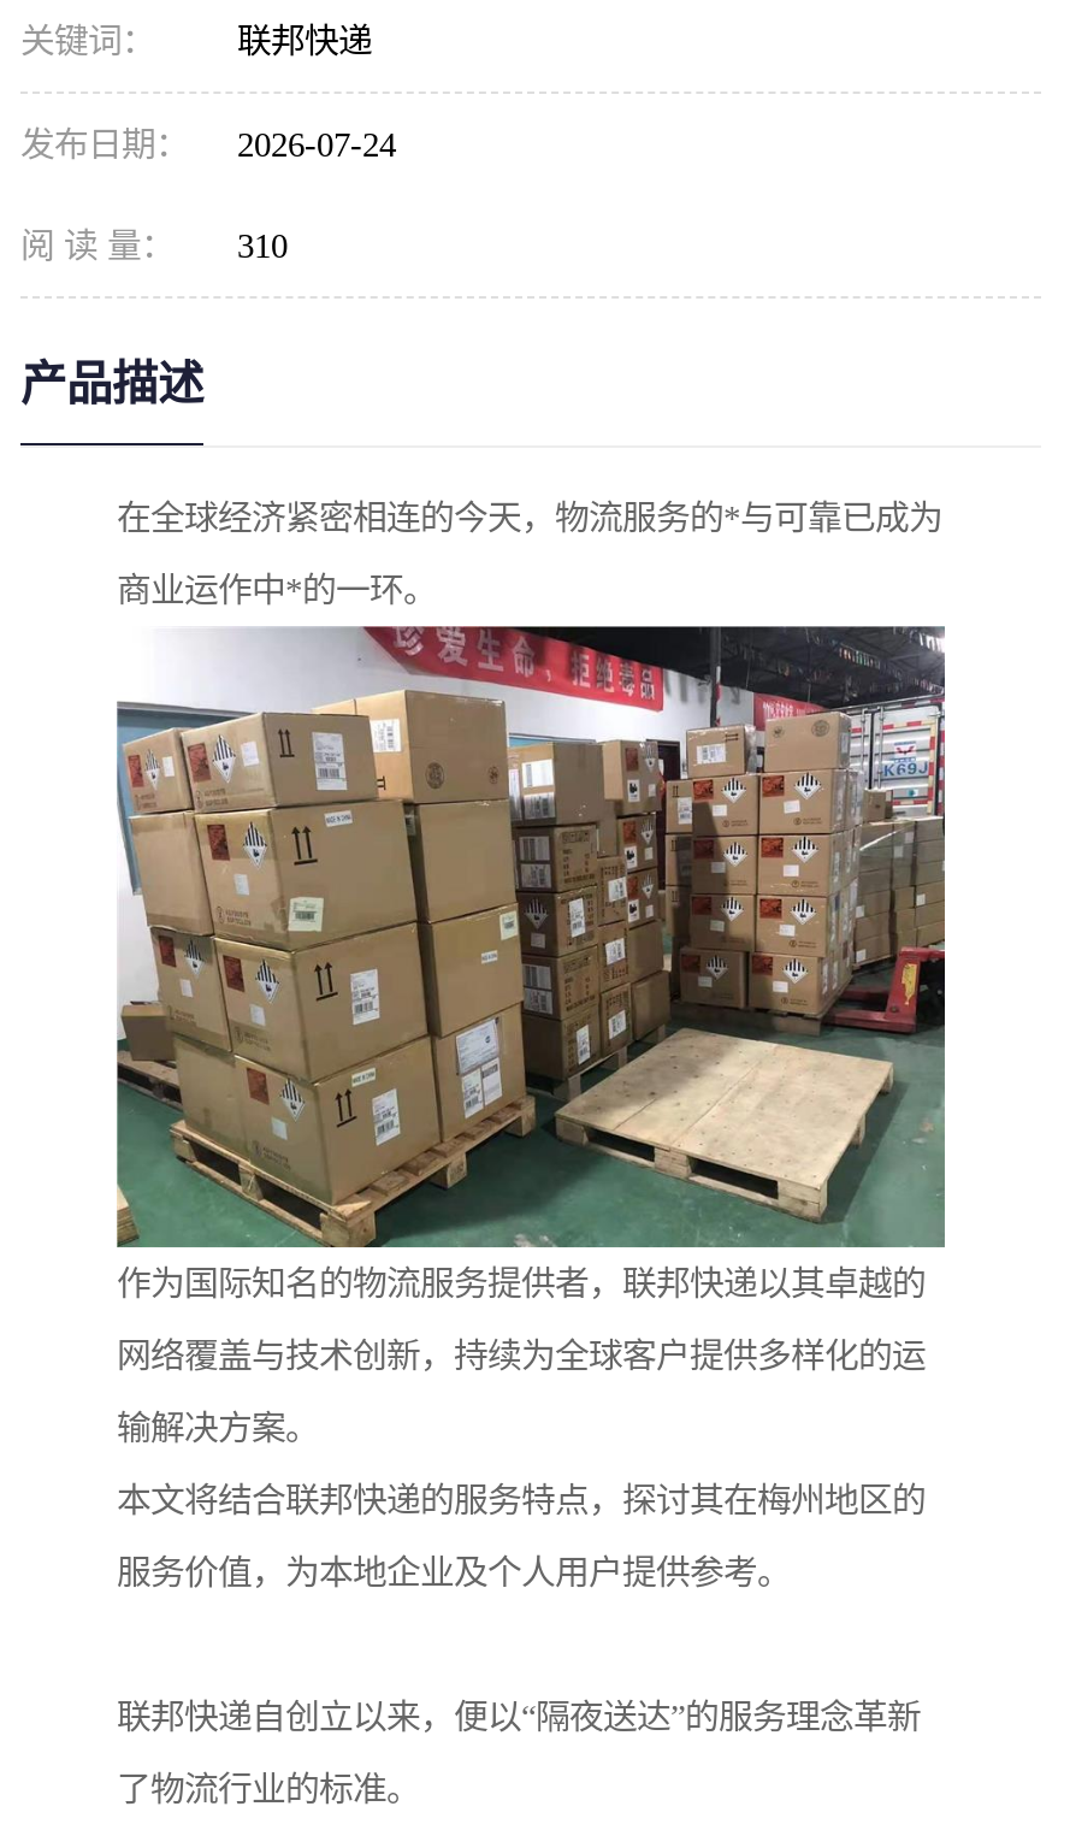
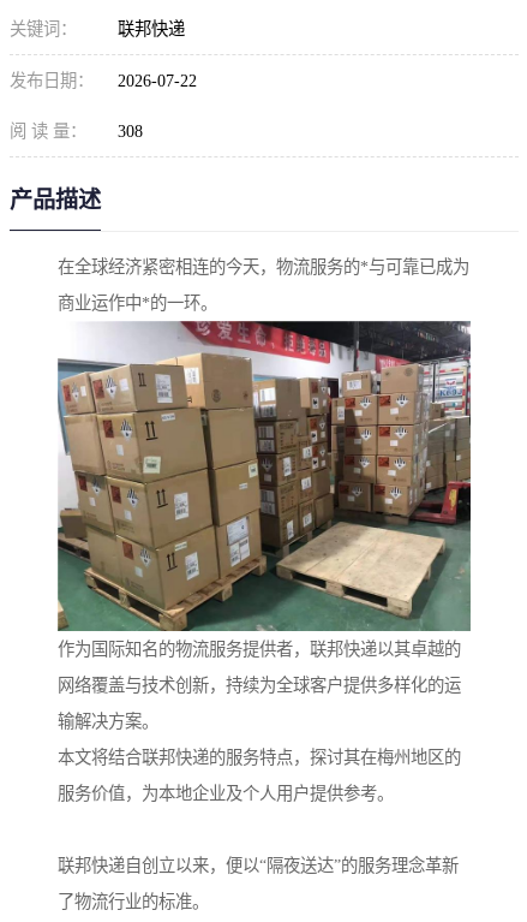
- 发布日期： 2026-07-24
+ 发布日期： 2026-07-22

- 阅 读 量： 310
+ 阅 读 量： 308
